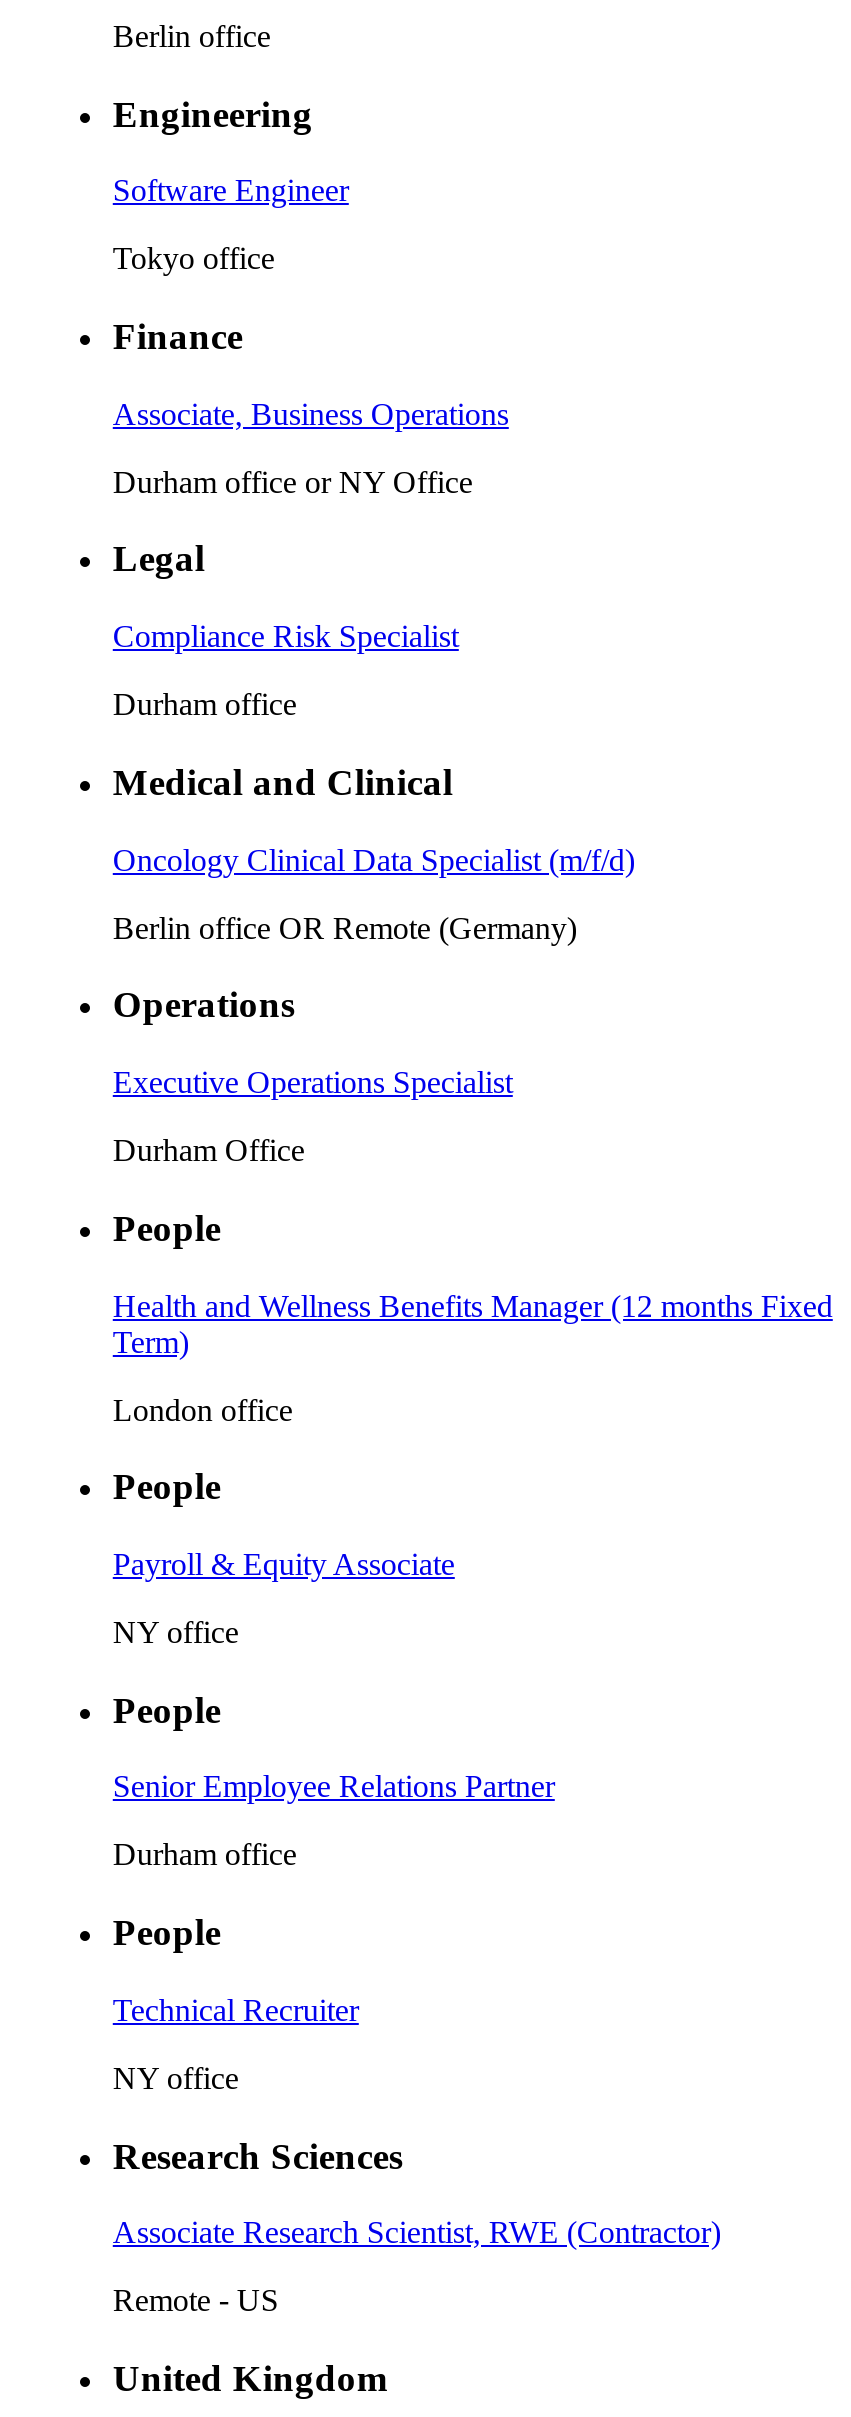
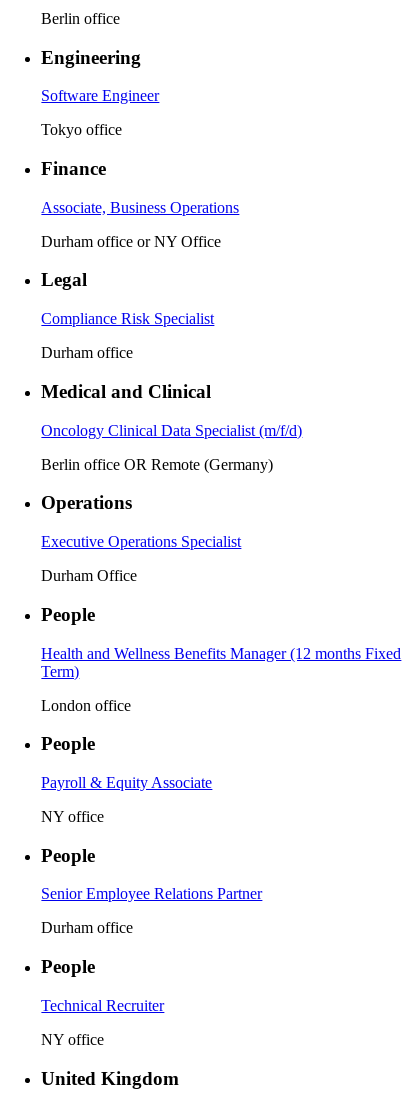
- Research Sciences
- Associate Research Scientist, RWE (Contractor)
- Remote - US
